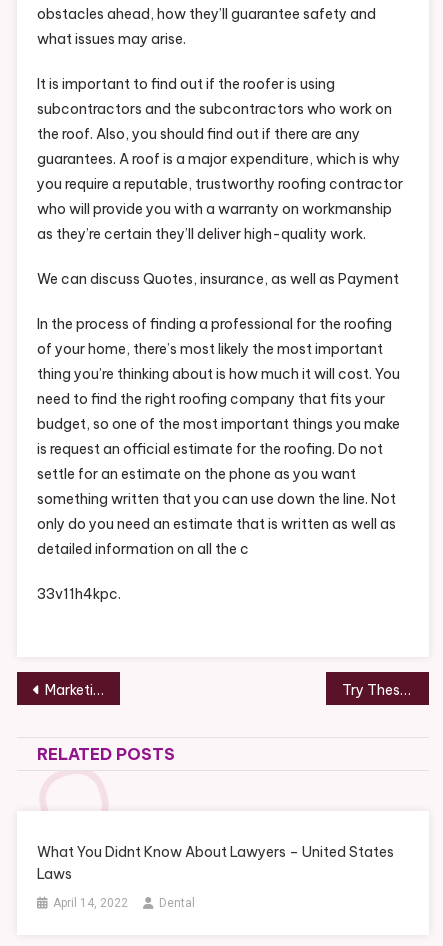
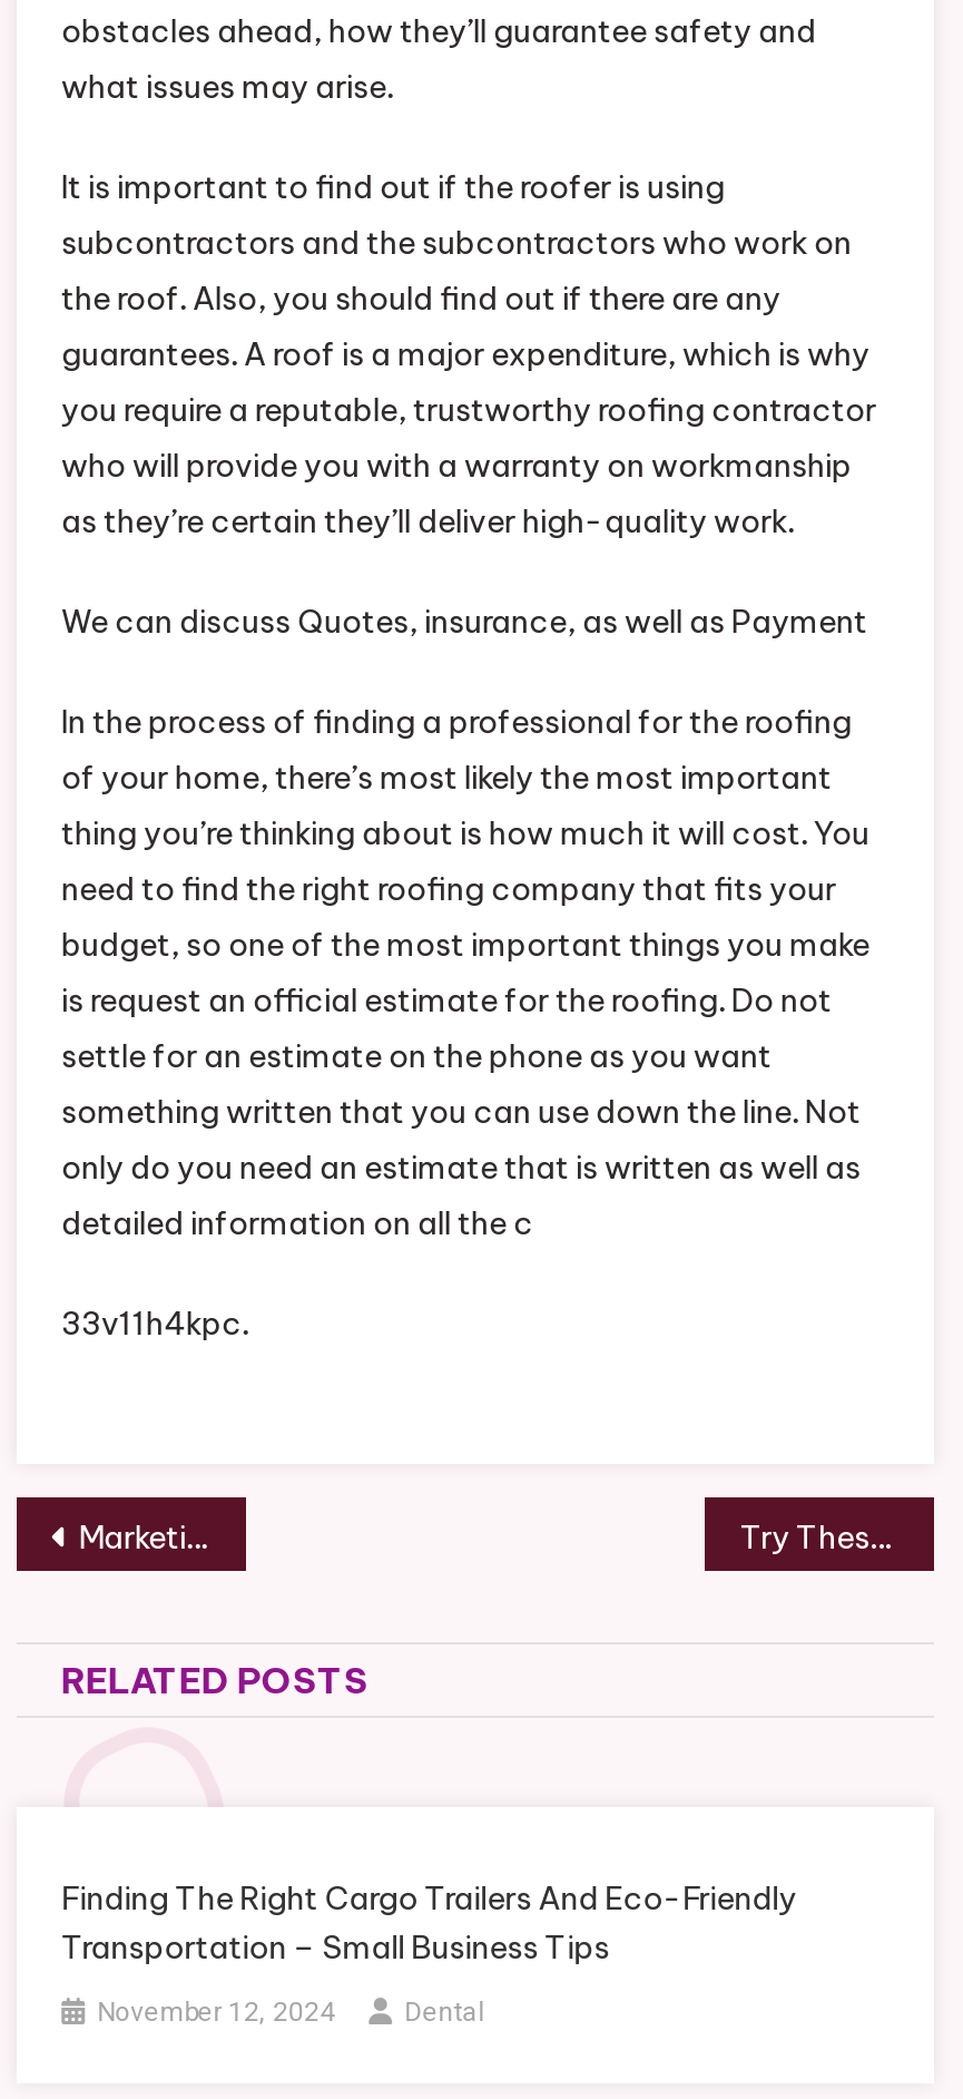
- What You Didnt Know About Lawyers – United States
- Laws
+ Finding The Right Cargo Trailers And Eco-Friendly
+ Transportation – Small Business Tips

- April 14, 2022
+ November 12, 2024
